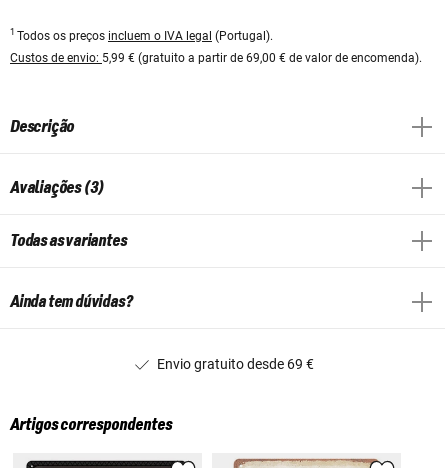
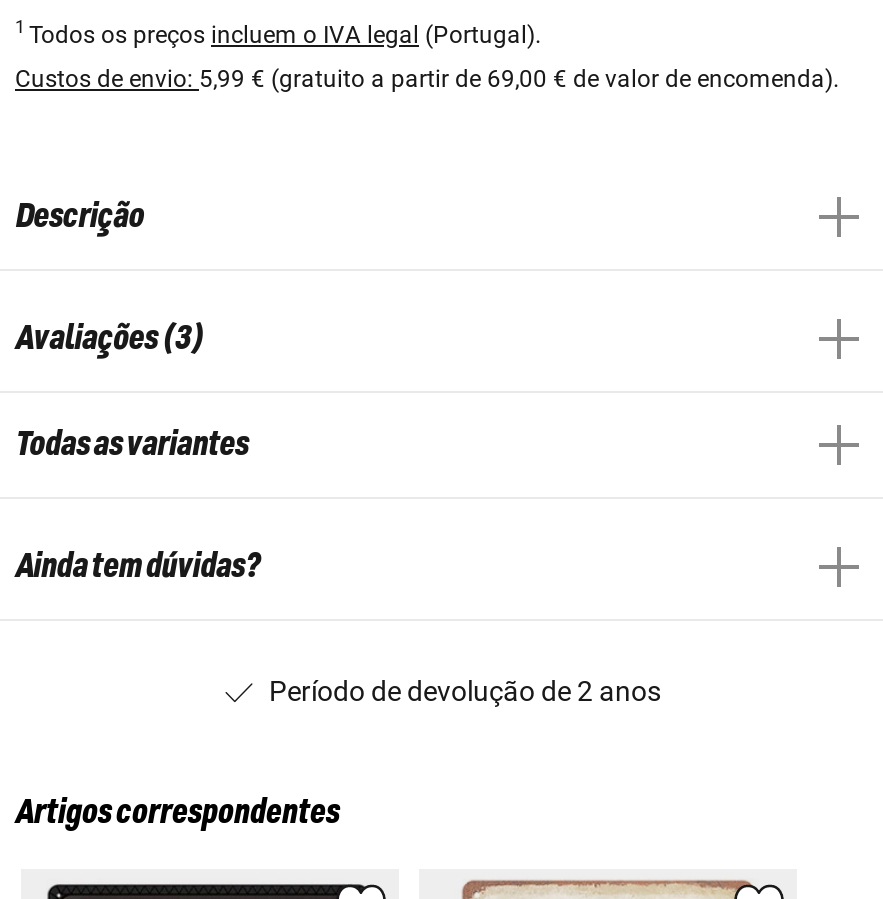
- Envio gratuito desde 69 €
+ Período de devolução de 2 anos
